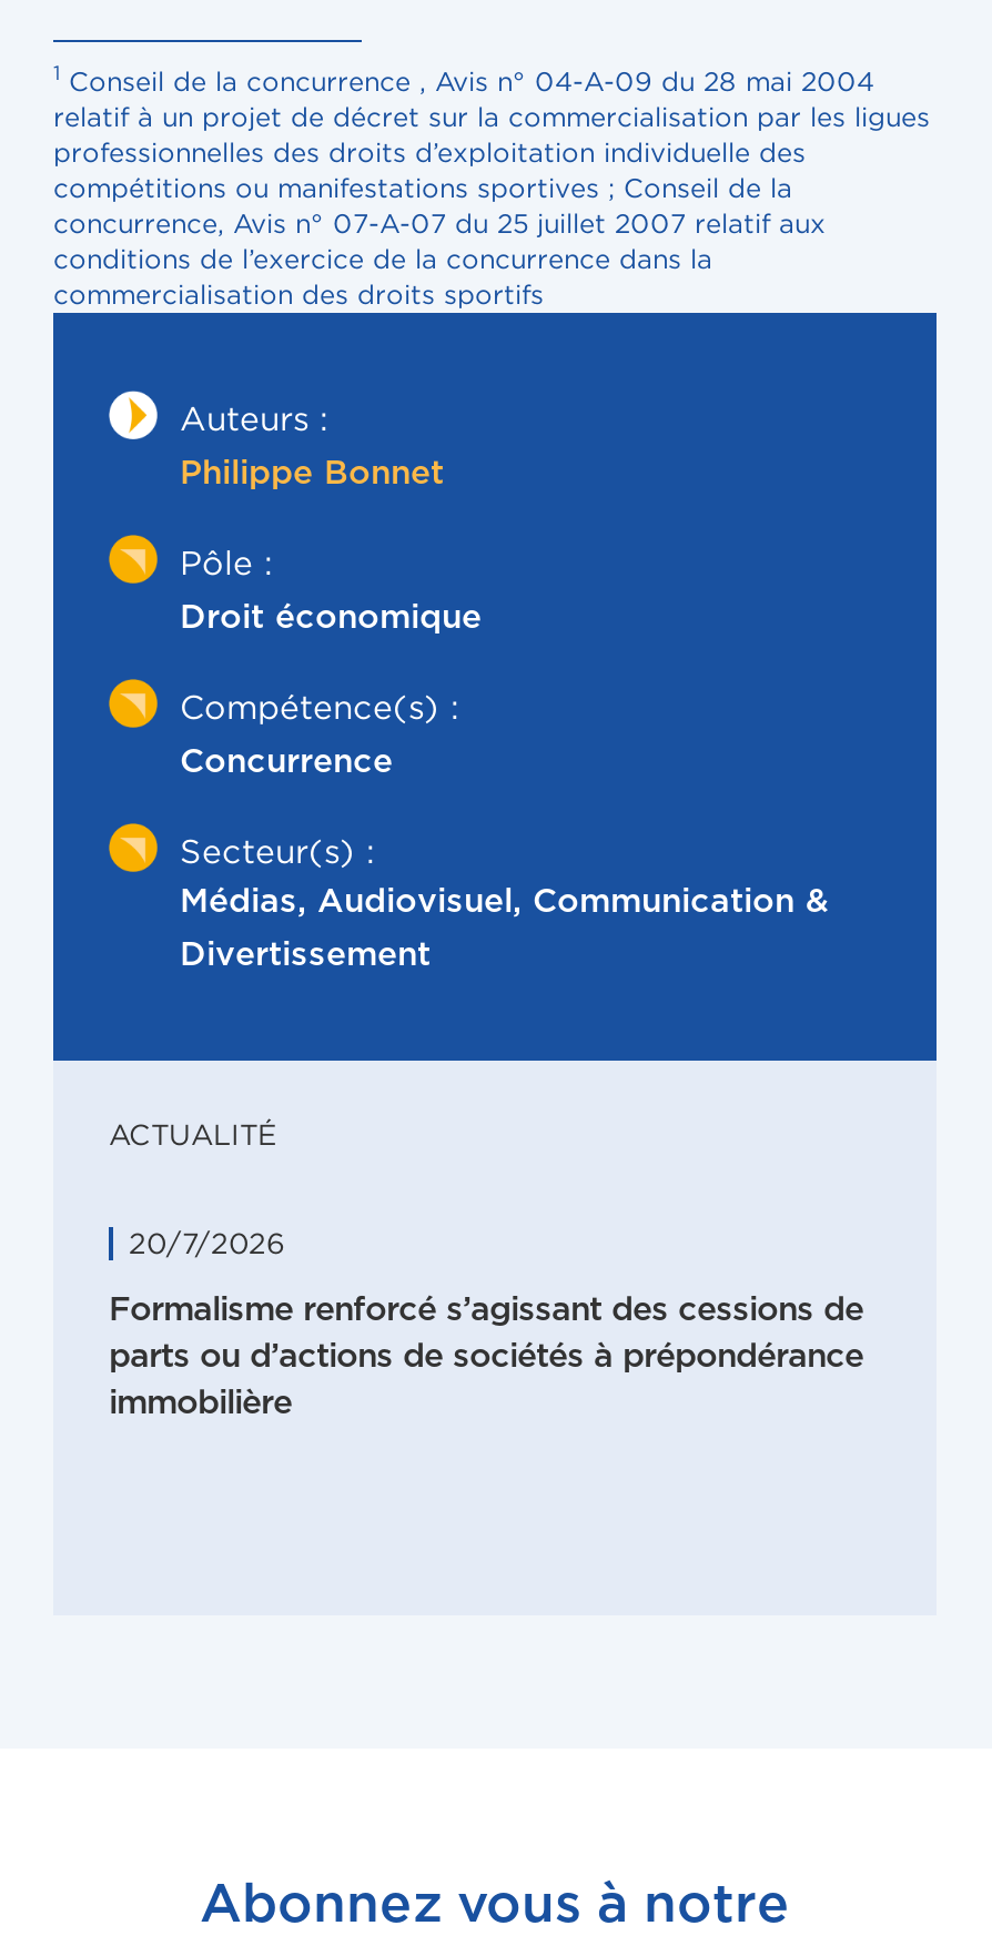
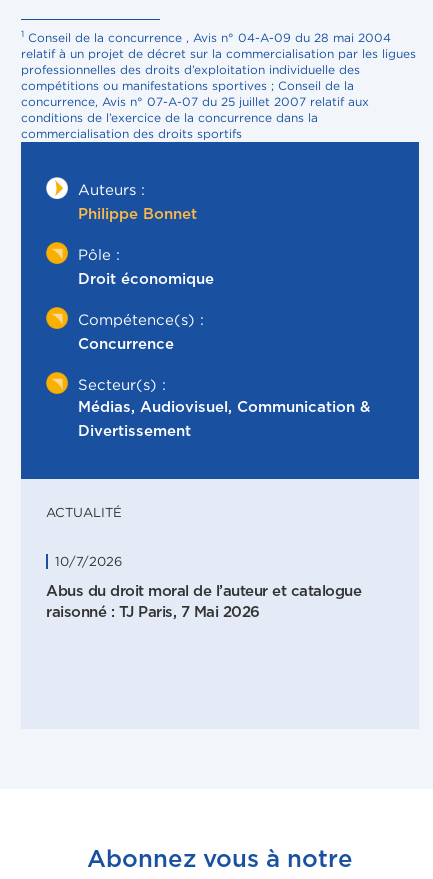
- 20/7/2026
+ 10/7/2026

- Formalisme renforcé s’agissant des cessions de
- parts ou d’actions de sociétés à prépondérance
- immobilière
+ Abus du droit moral de l’auteur et catalogue
+ raisonné : TJ Paris, 7 Mai 2026
